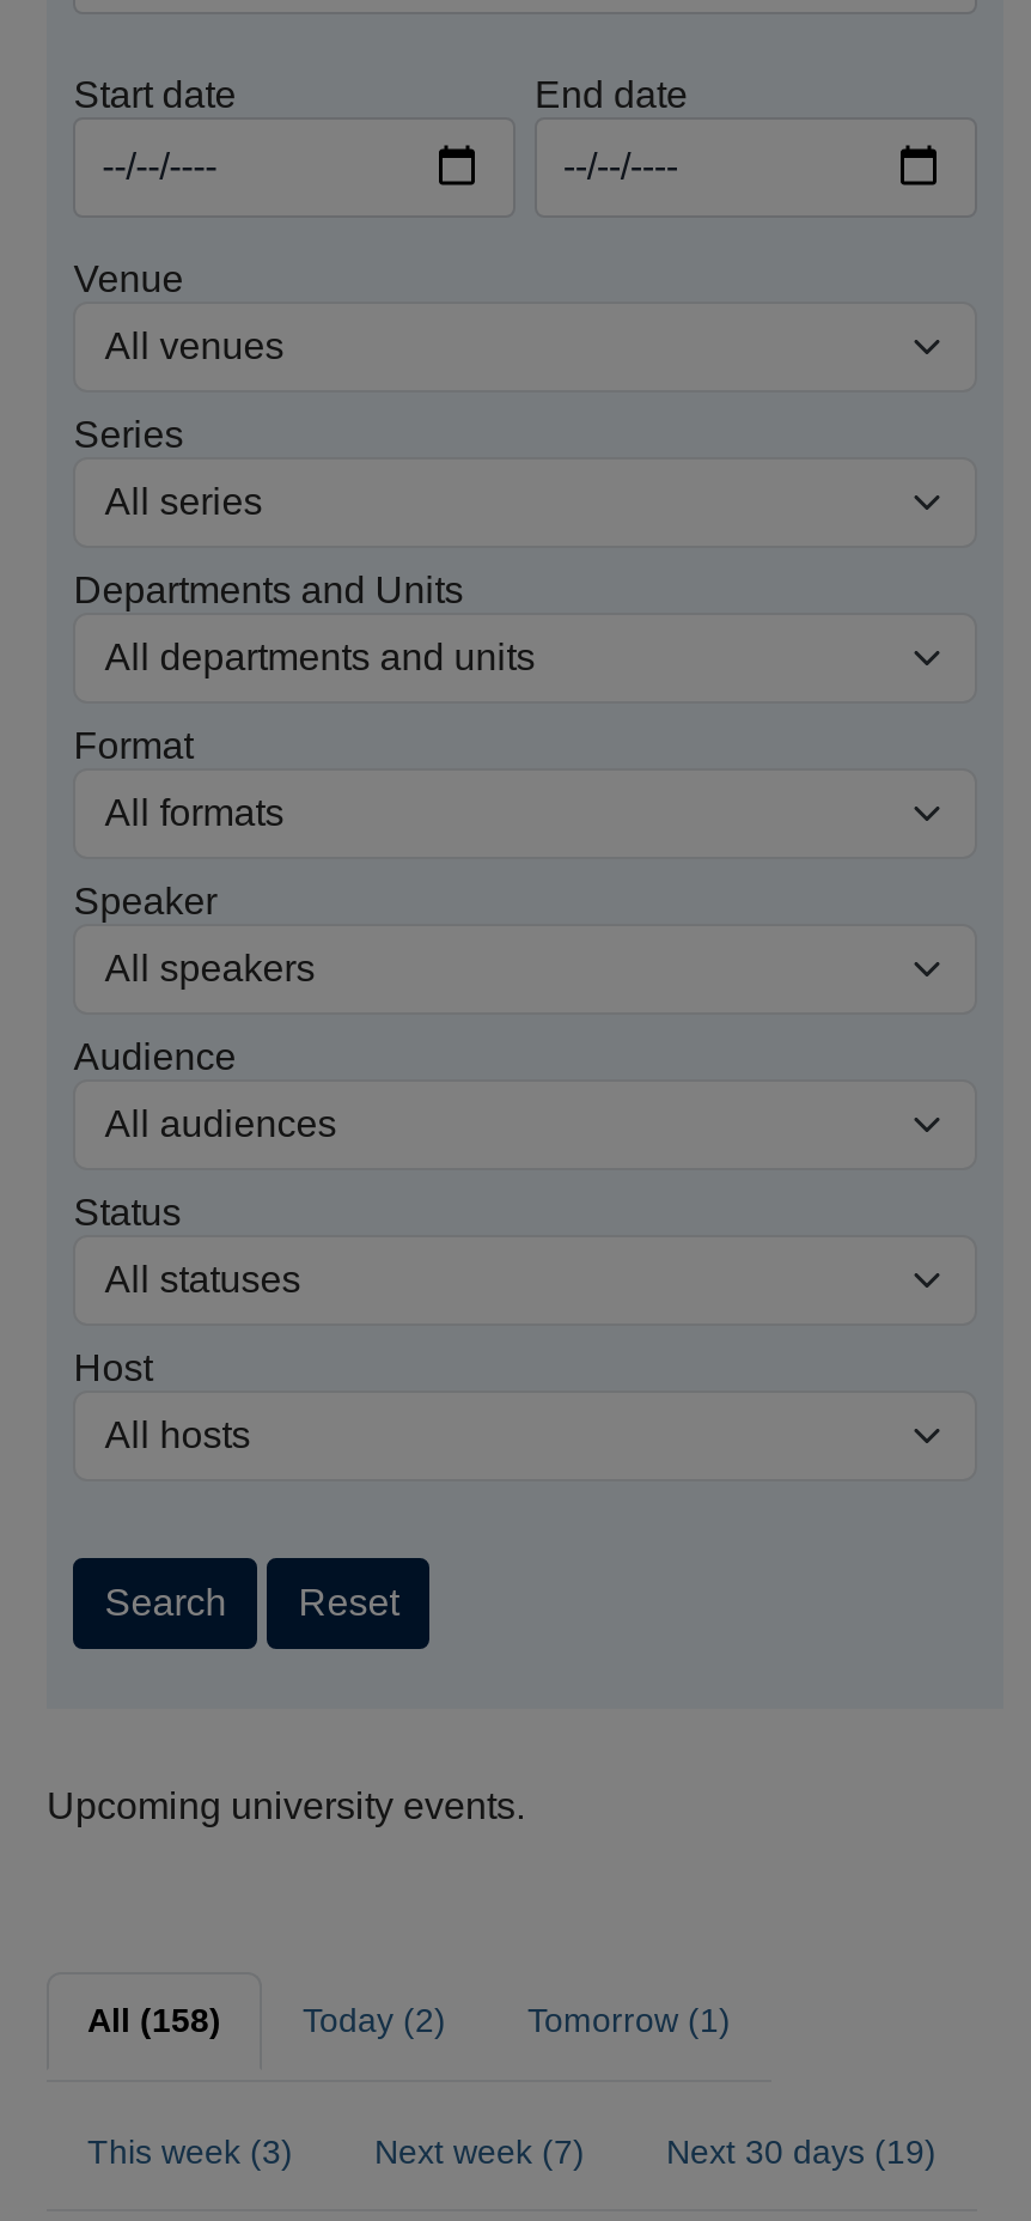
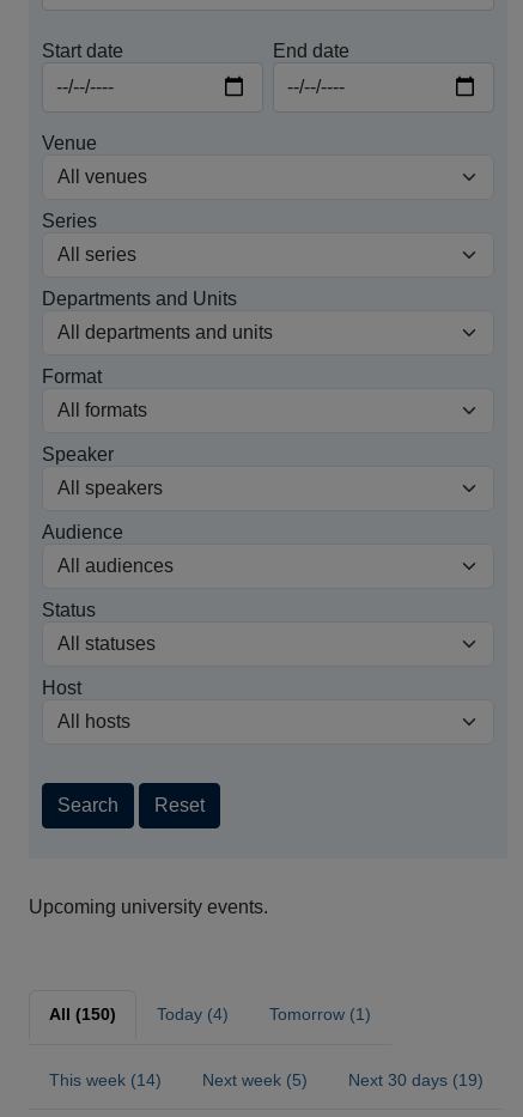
- All (158)
+ All (150)

- Today (2)
+ Today (4)

- This week (3)
+ This week (14)

- Next week (7)
+ Next week (5)
